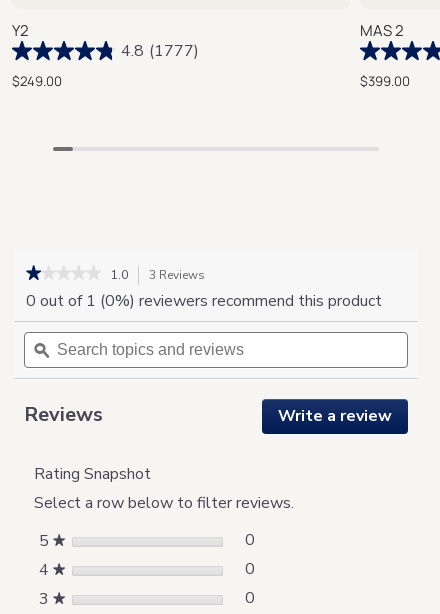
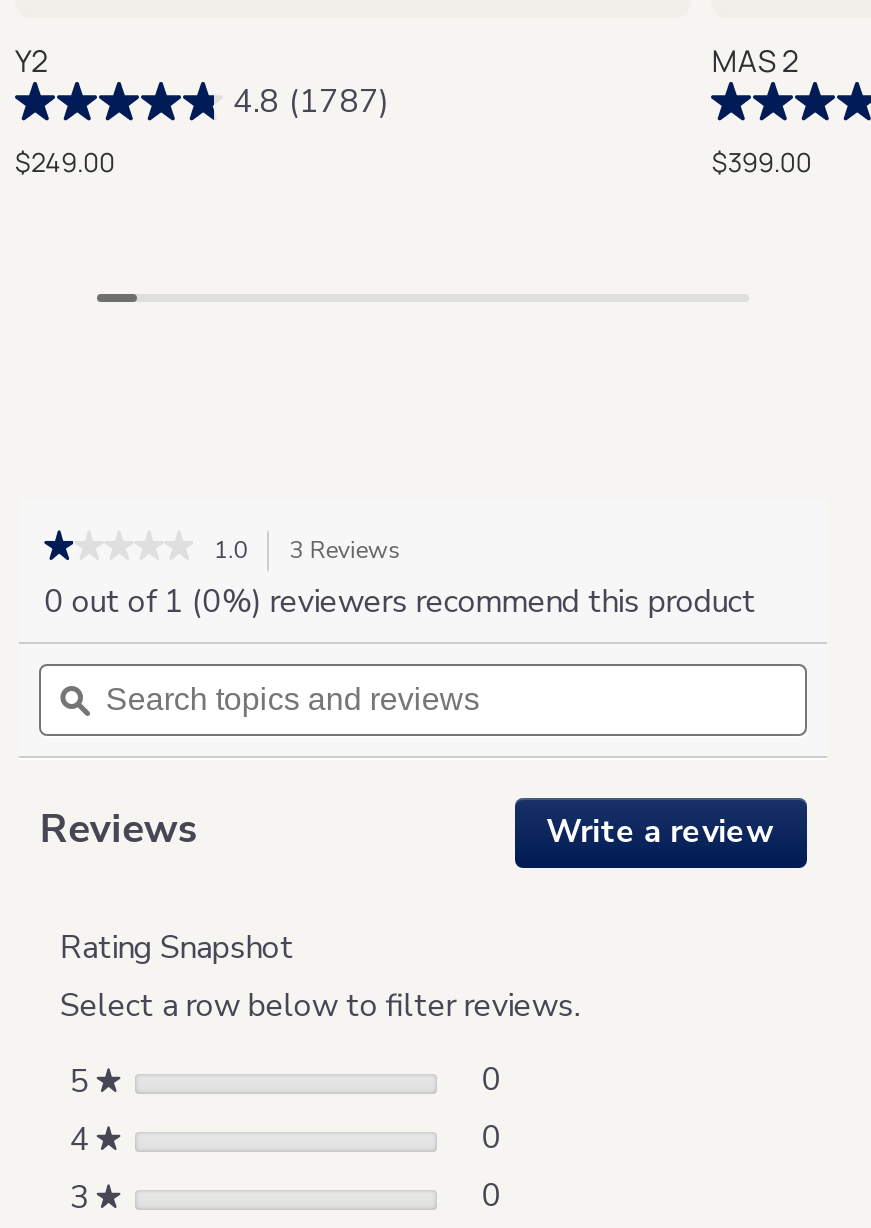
- 4.8 (1777)
+ 4.8 (1787)
